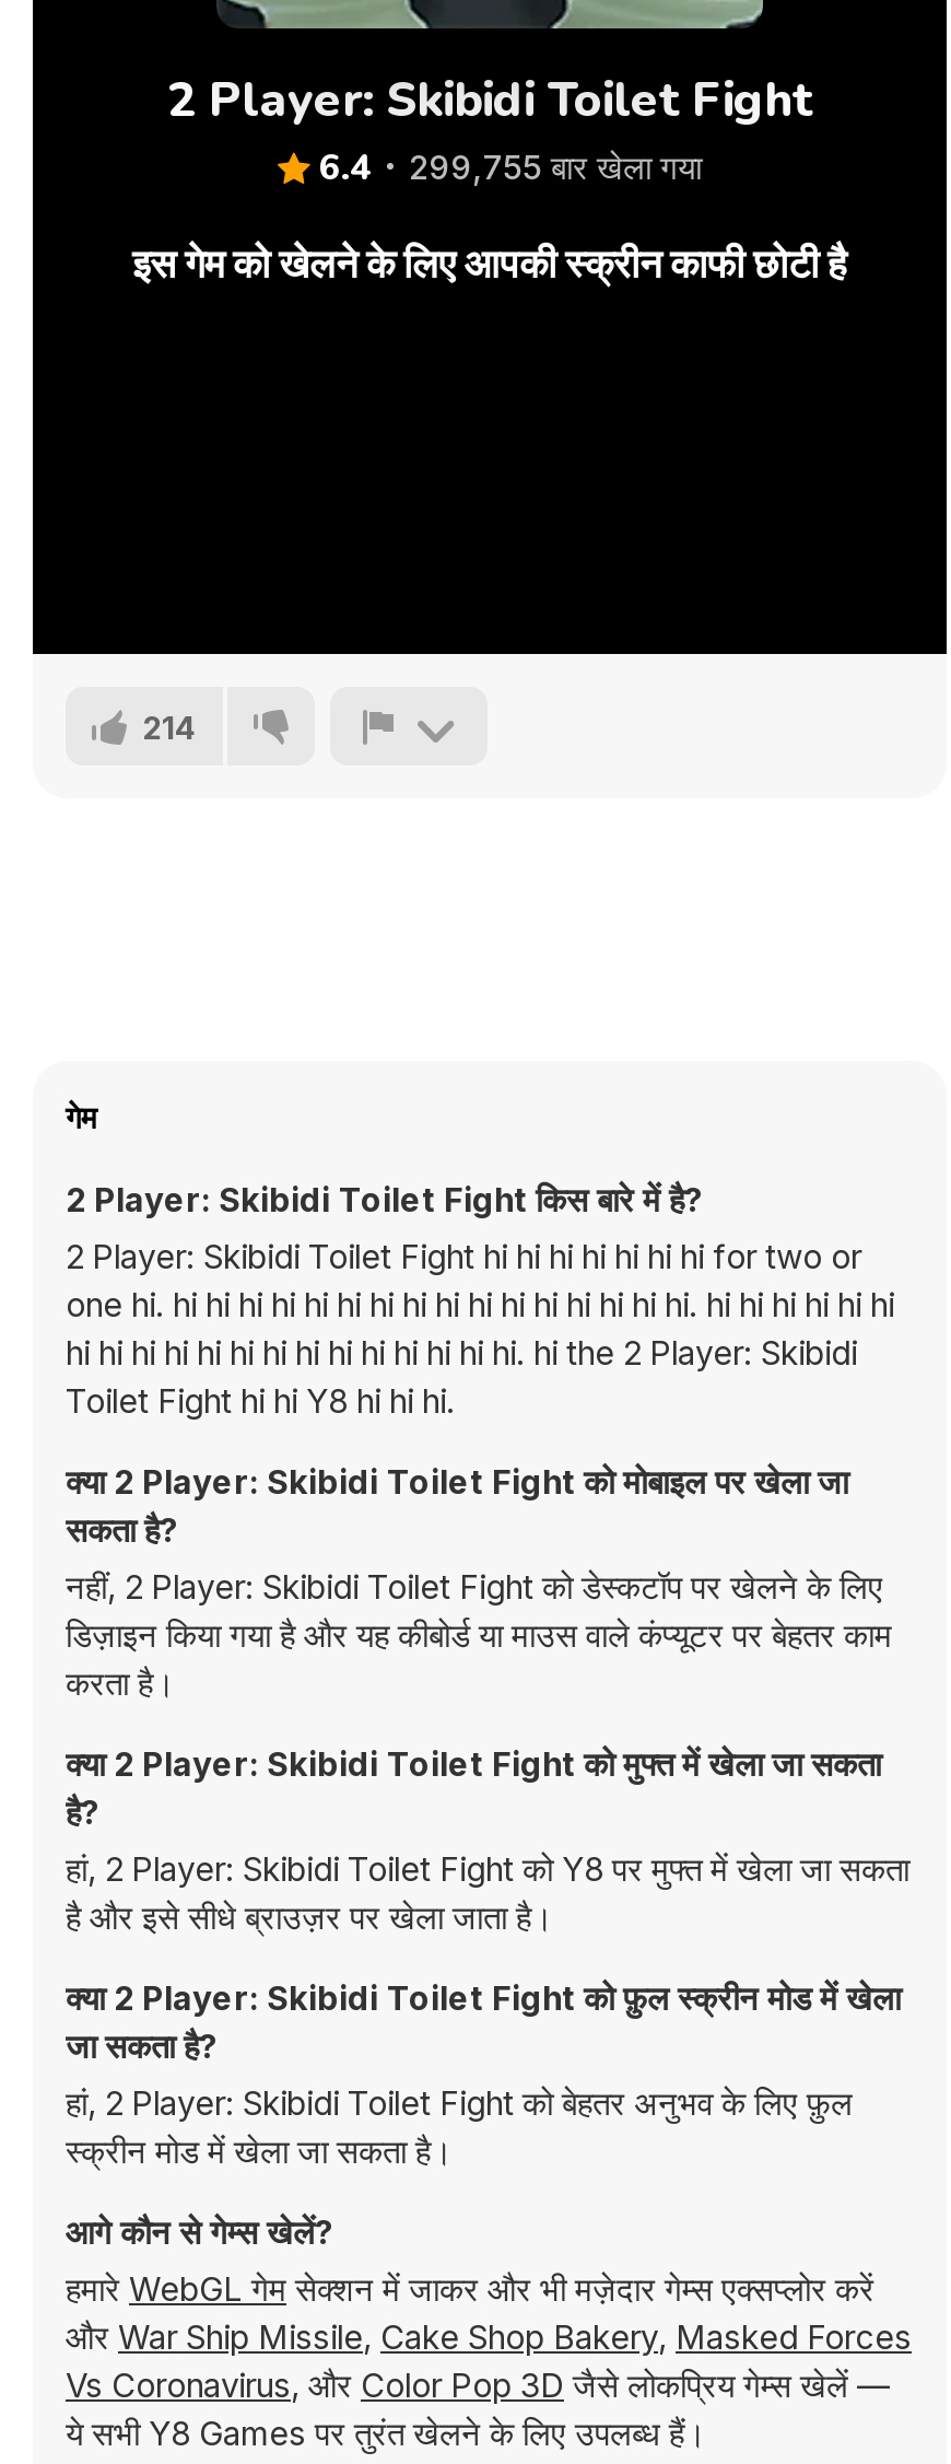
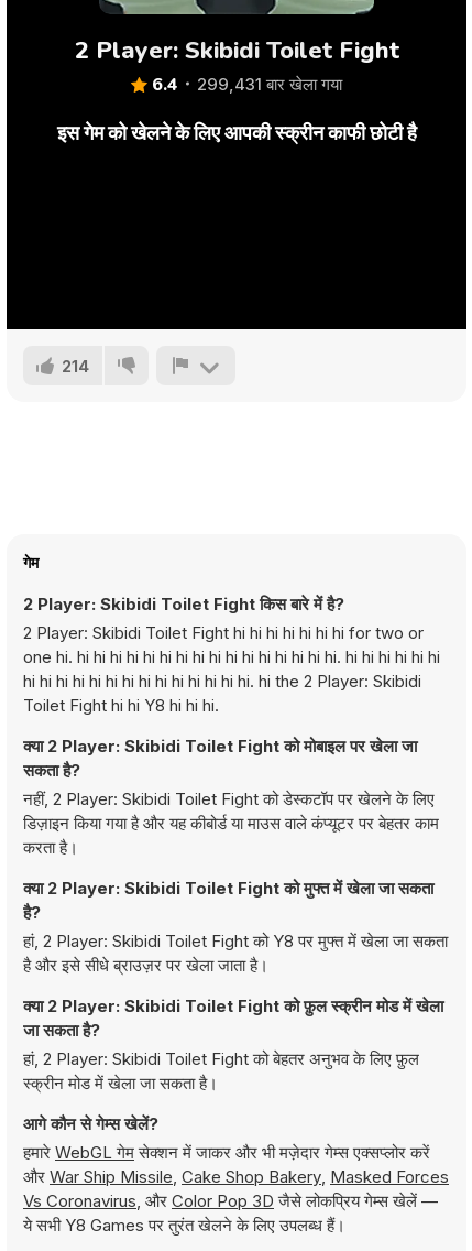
- 6.4 299,755 बार खेला गया
+ 6.4 299,431 बार खेला गया
